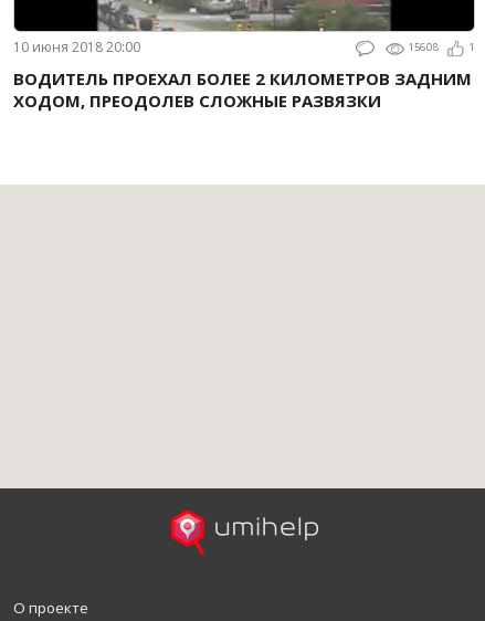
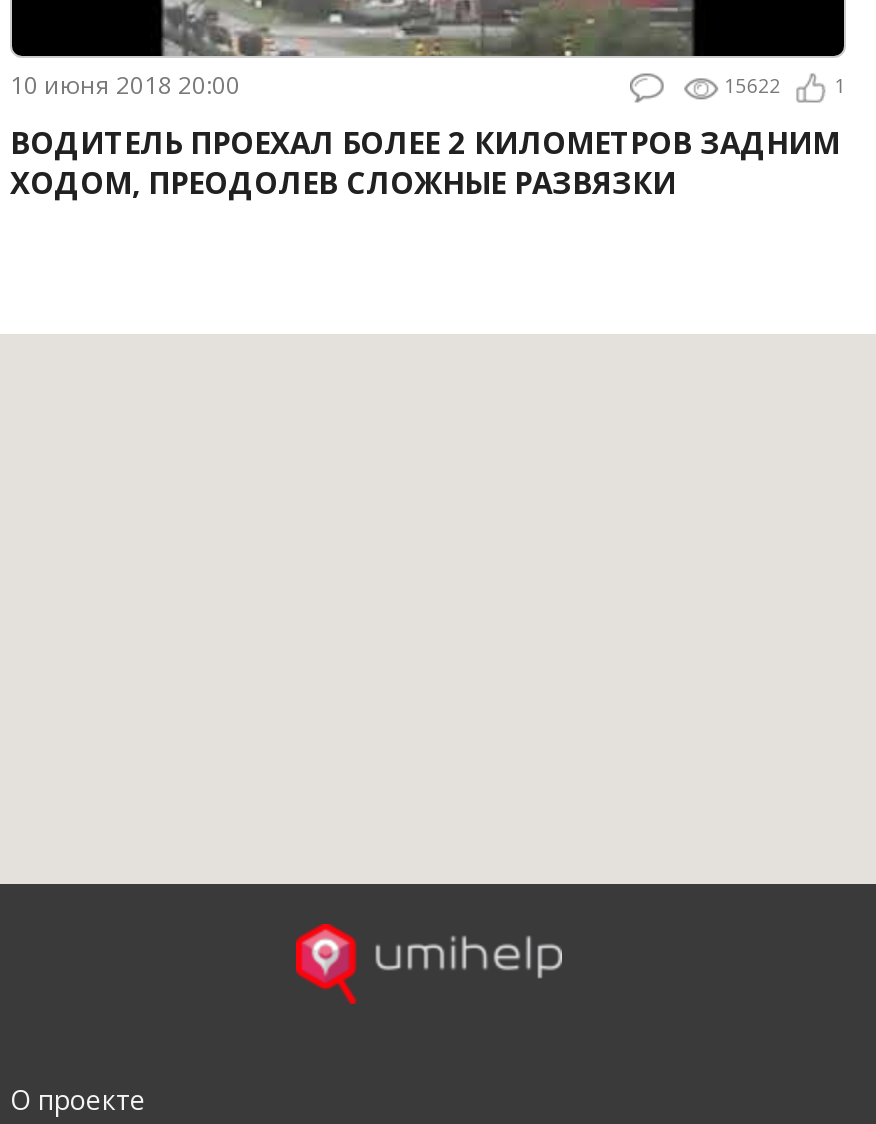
- 15608 1
+ 15622 1
